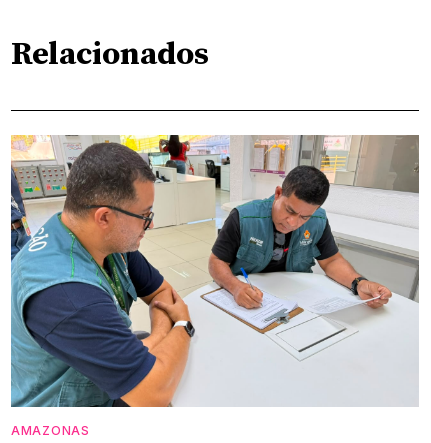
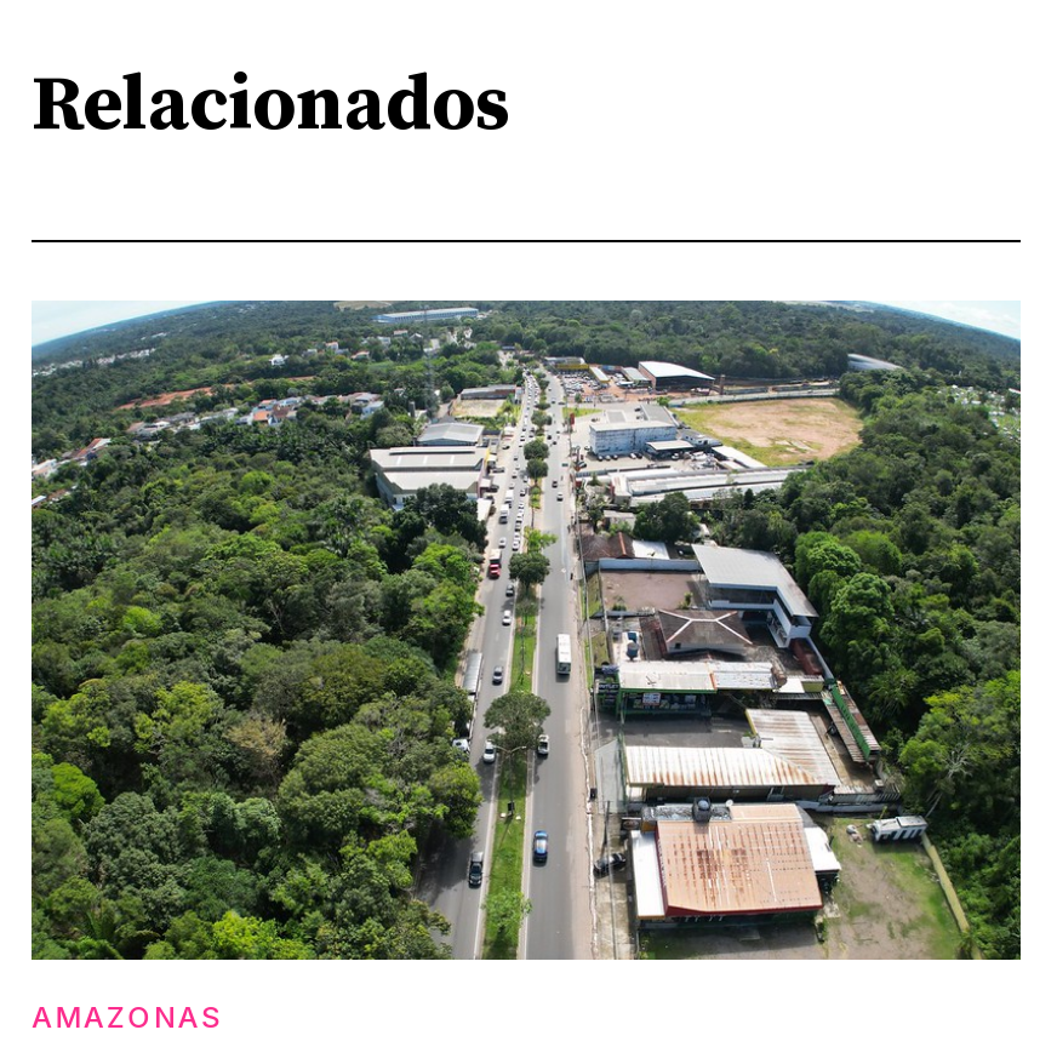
- [image]
+ [image]
